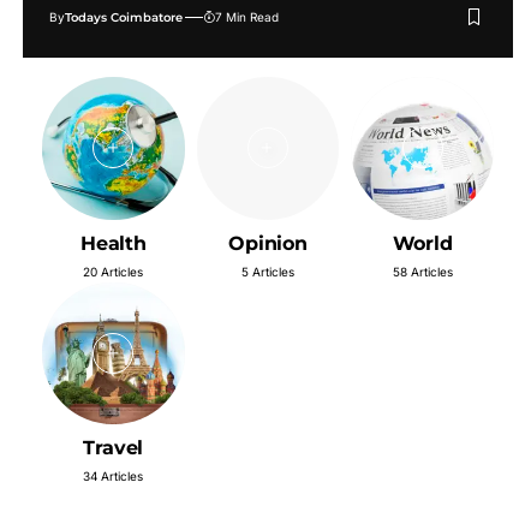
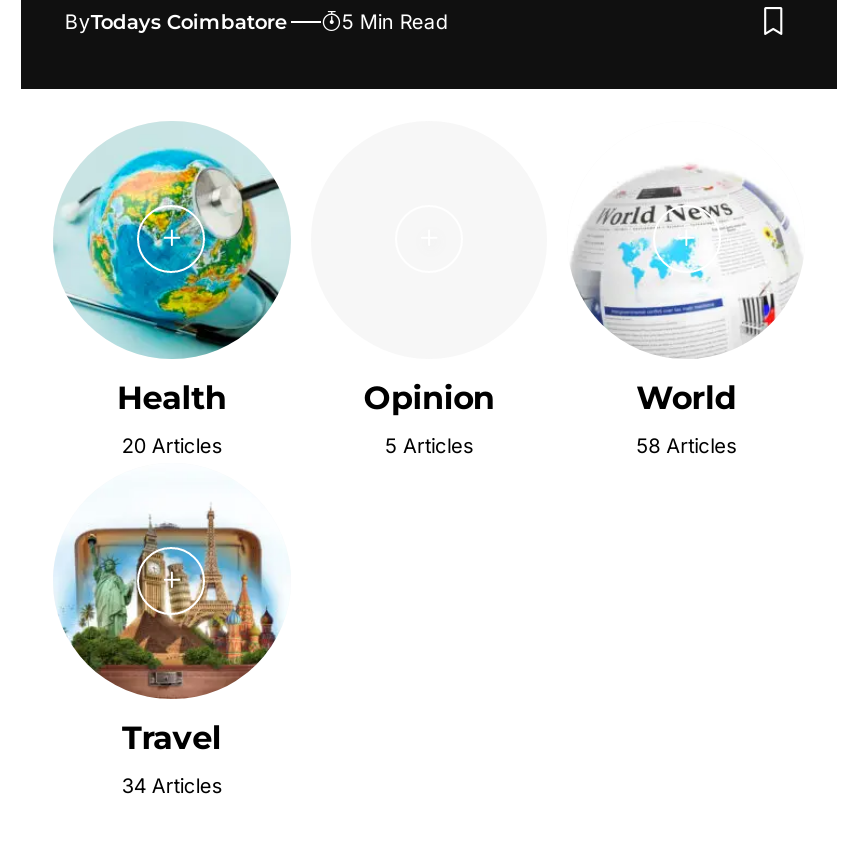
- 7 Min Read
+ 5 Min Read
